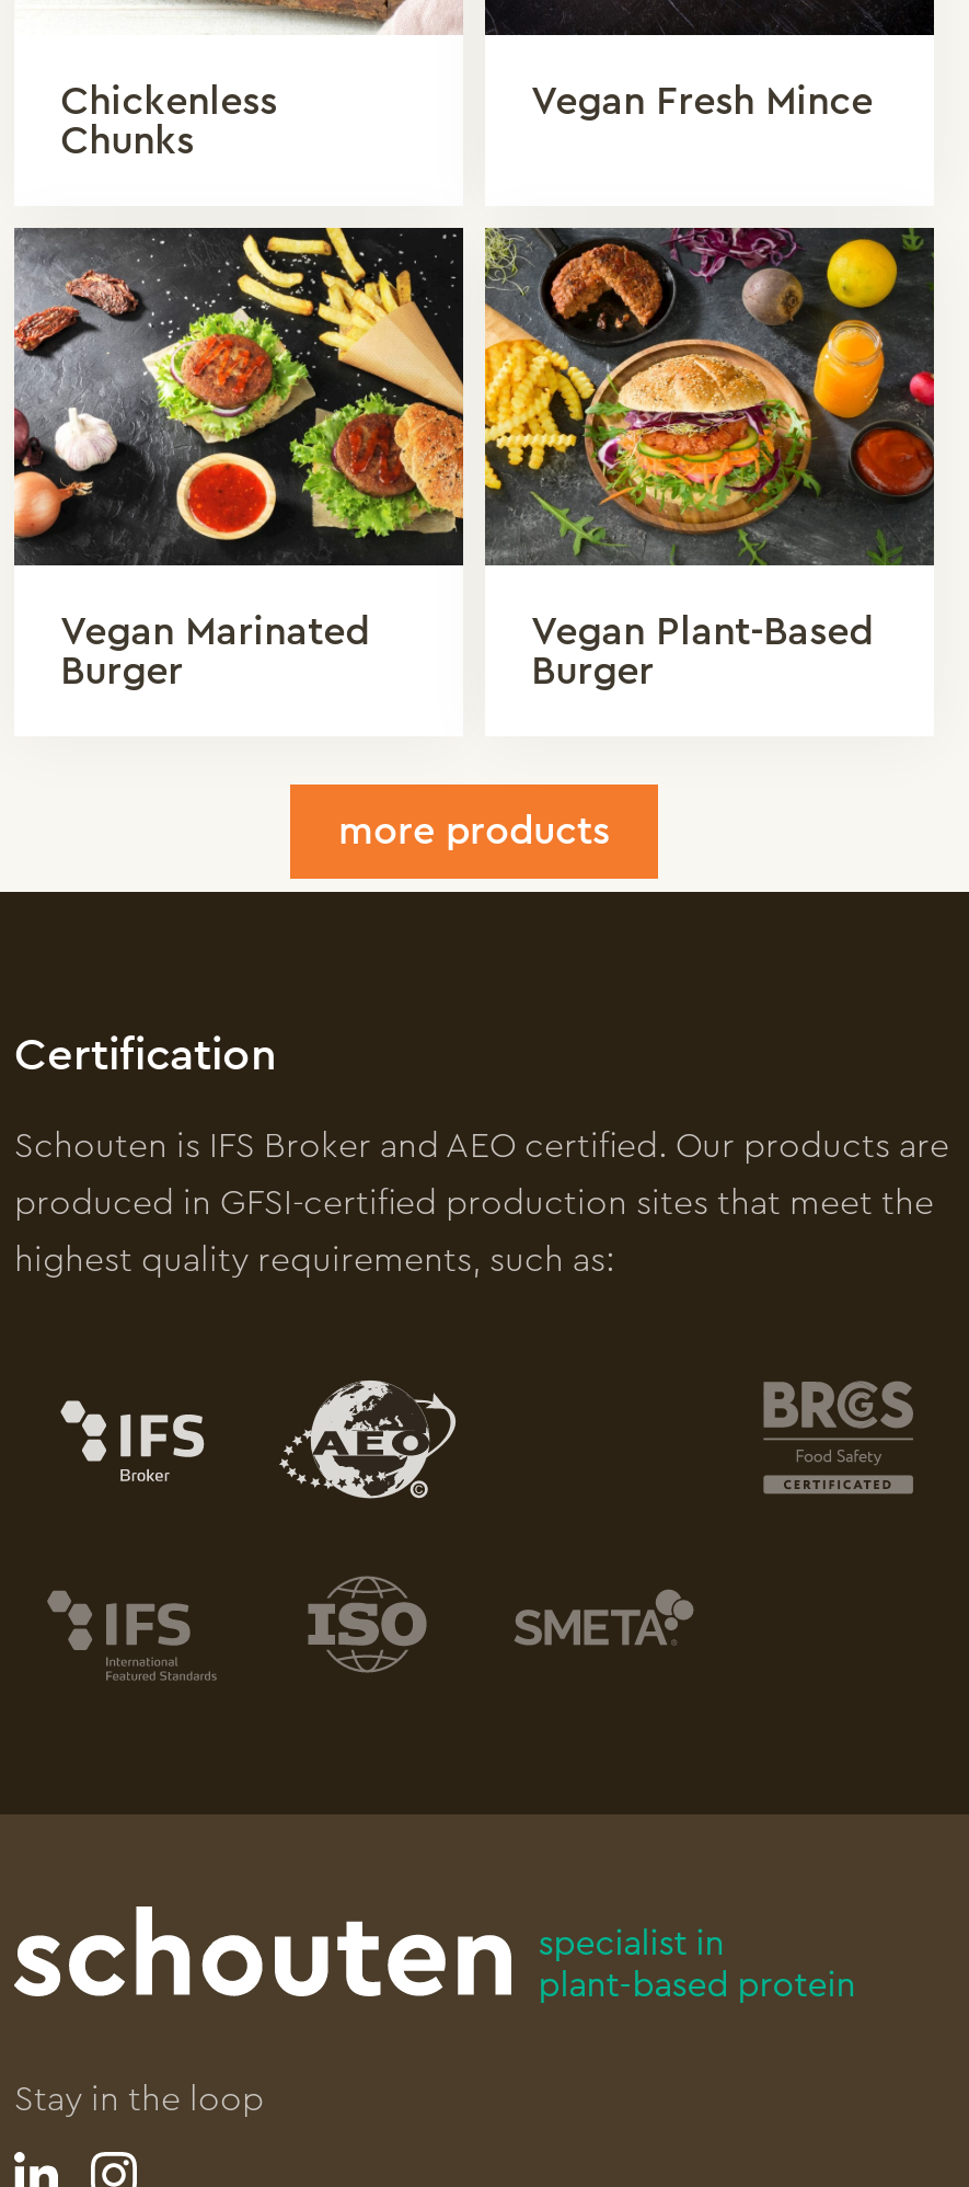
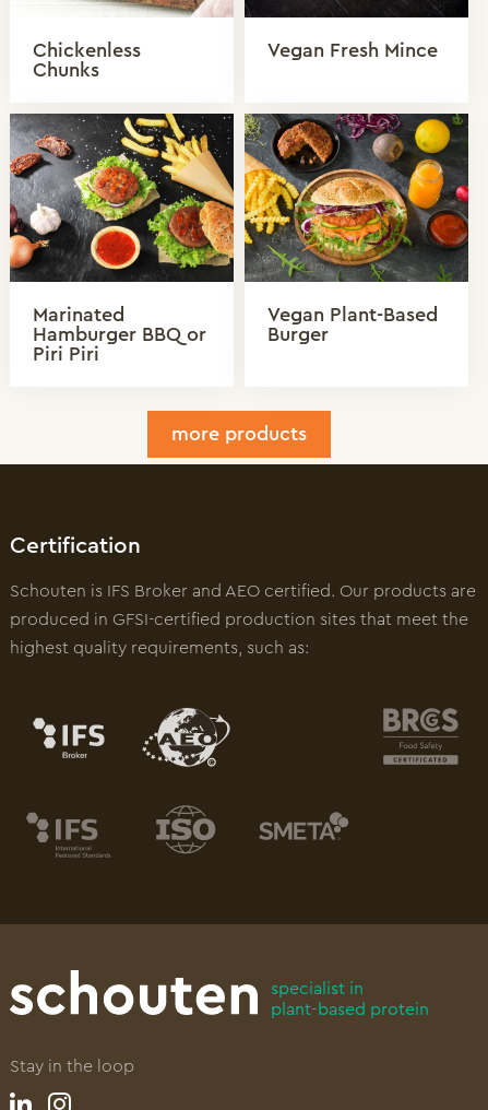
- Vegan Marinated
- Burger
+ Marinated
+ Hamburger BBQ or
+ Piri Piri
